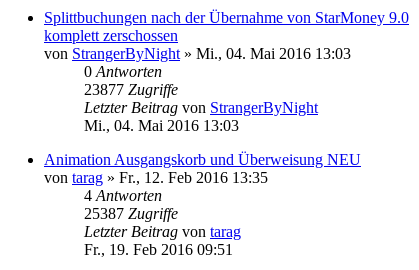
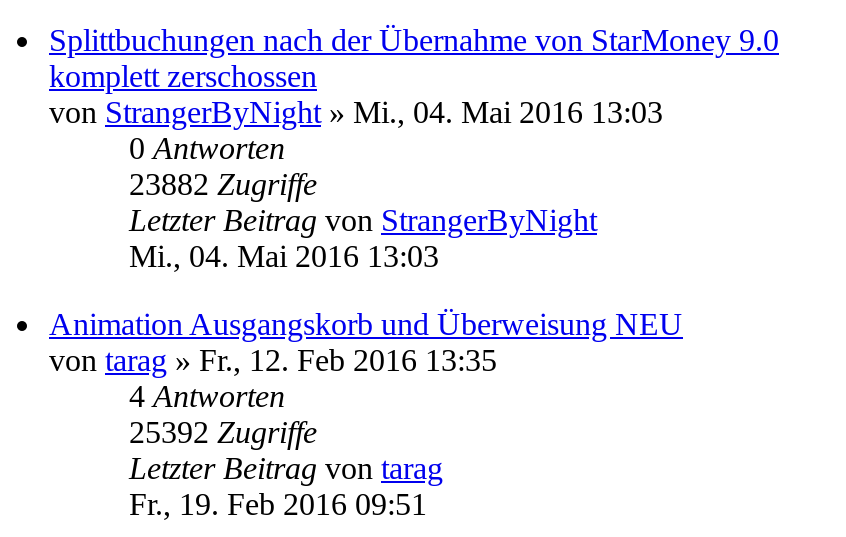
- 23877 Zugriffe
+ 23882 Zugriffe

- 25387 Zugriffe
+ 25392 Zugriffe
